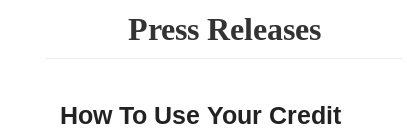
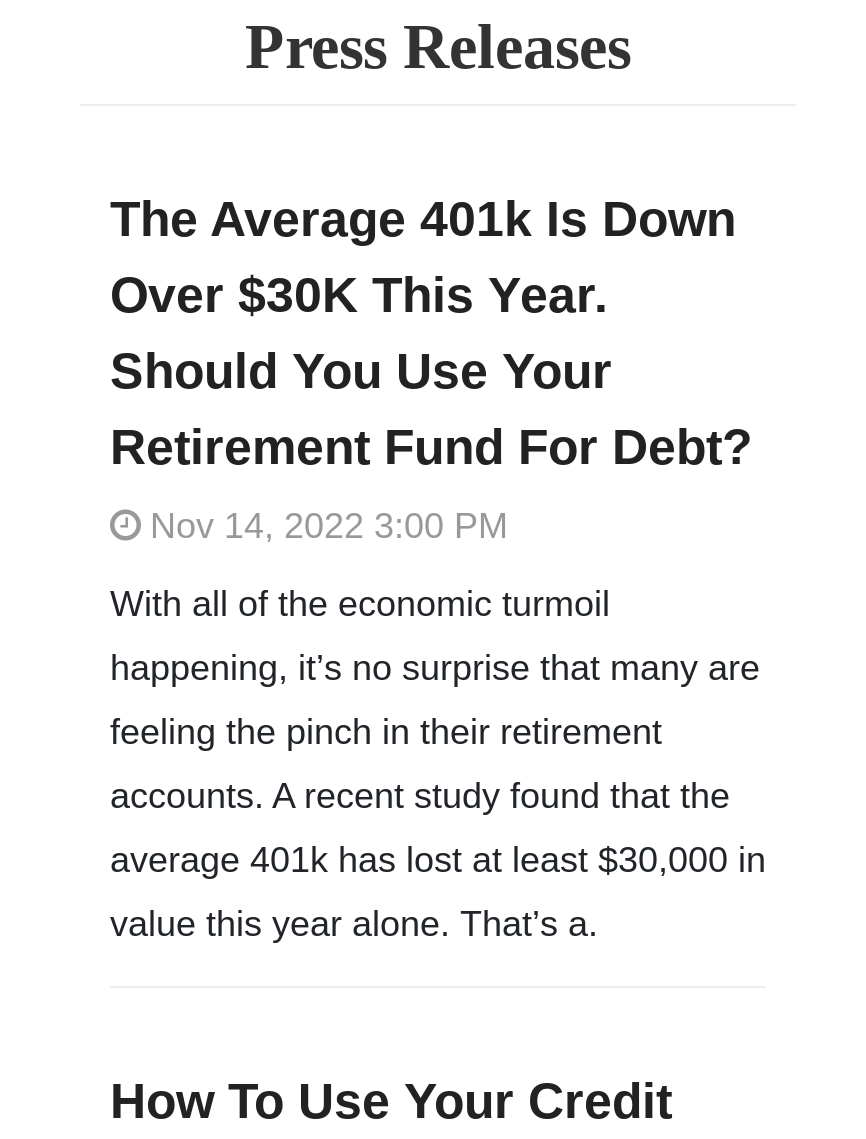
+ The Average 401k Is Down
+ Over $30K This Year.
+ Should You Use Your
+ Retirement Fund For Debt?
+ Nov 14, 2022 3:00 PM
+ With all of the economic turmoil
+ happening, it’s no surprise that many are
+ feeling the pinch in their retirement
+ accounts. A recent study found that the
+ average 401k has lost at least $30,000 in
+ value this year alone. That’s a.
